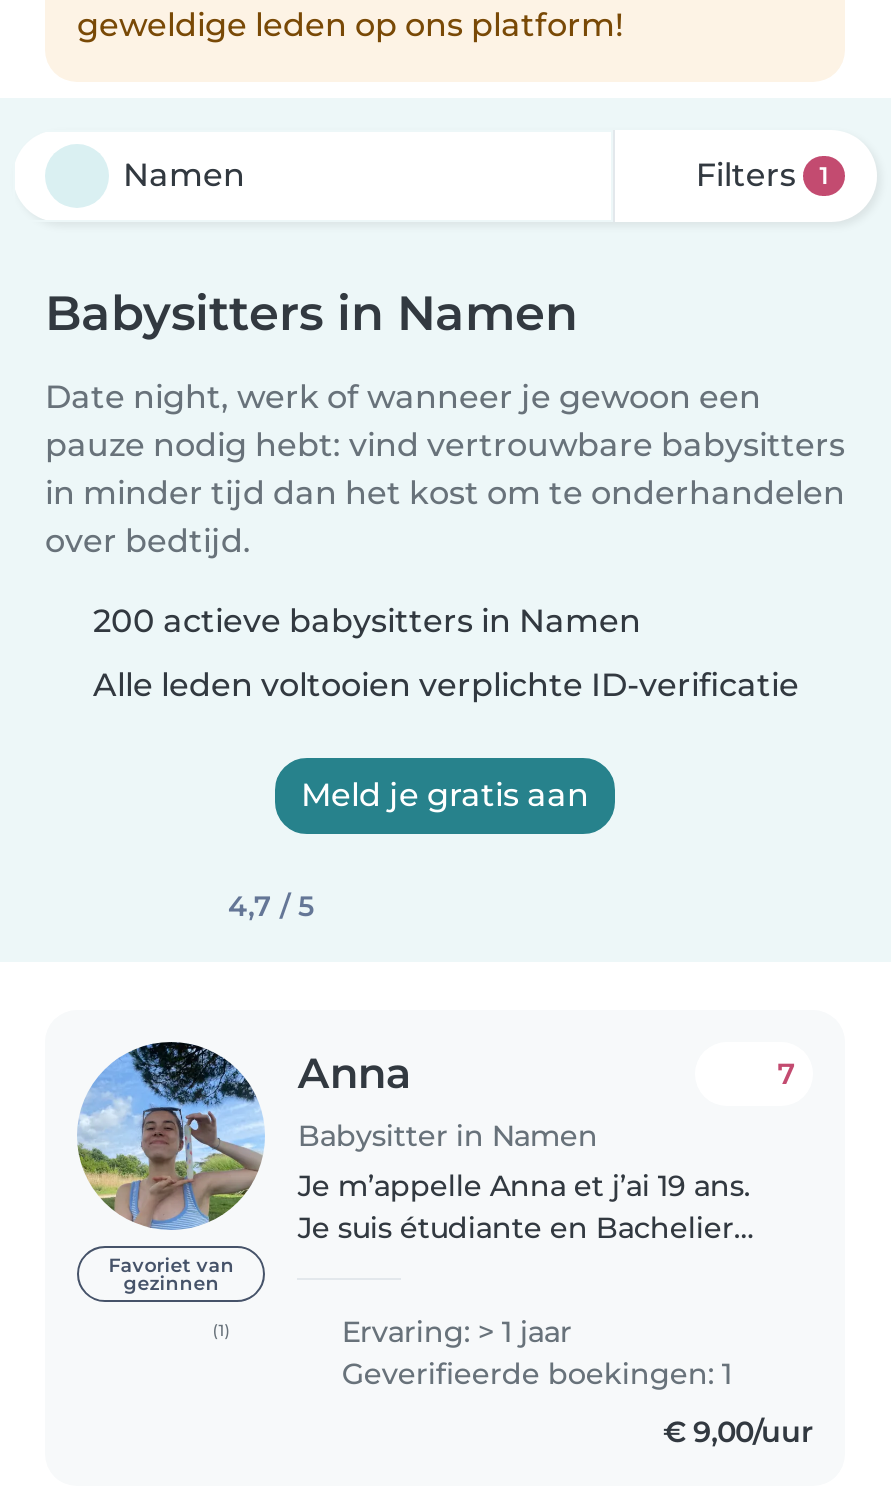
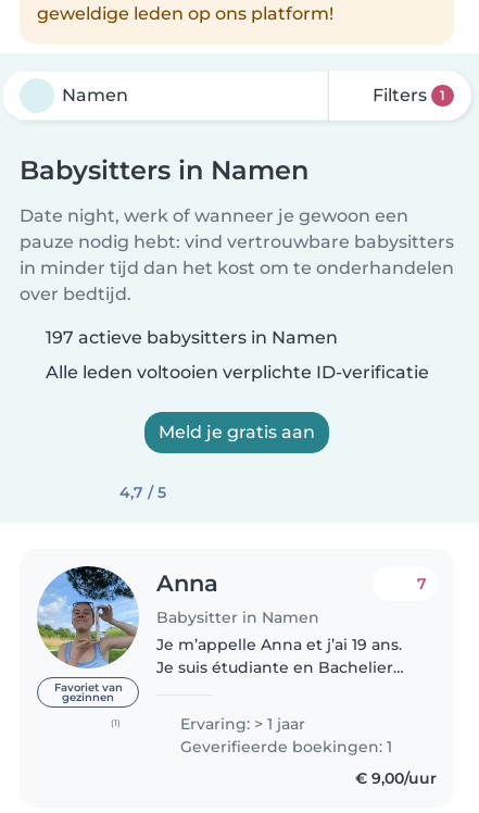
- 200 actieve babysitters in Namen
+ 197 actieve babysitters in Namen
